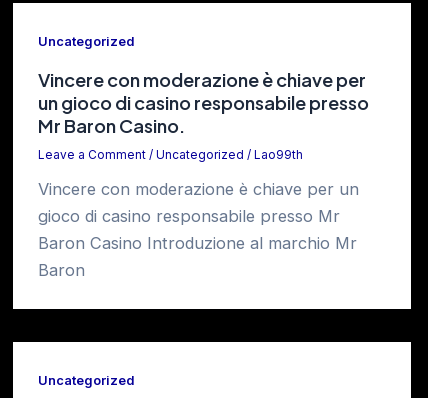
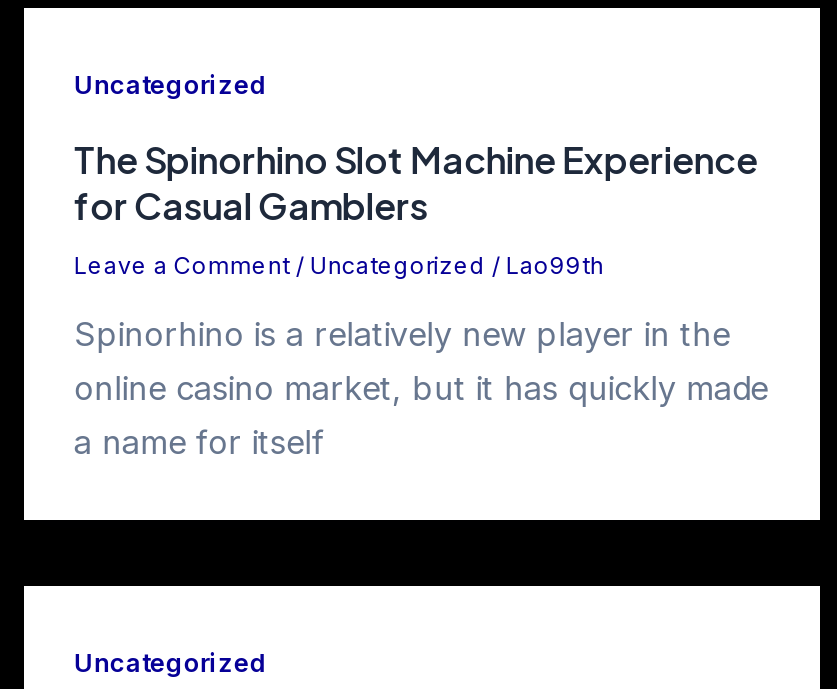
- Vincere con moderazione è chiave per
- un gioco di casino responsabile presso
- Mr Baron Casino.
+ The Spinorhino Slot Machine Experience
+ for Casual Gamblers

- Vincere con moderazione è chiave per un
- gioco di casino responsabile presso Mr
- Baron Casino Introduzione al marchio Mr
- Baron
+ Spinorhino is a relatively new player in the
+ online casino market, but it has quickly made
+ a name for itself
